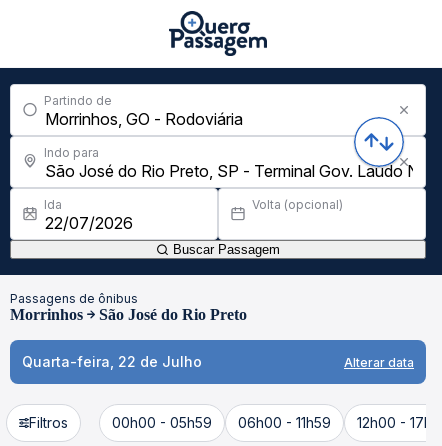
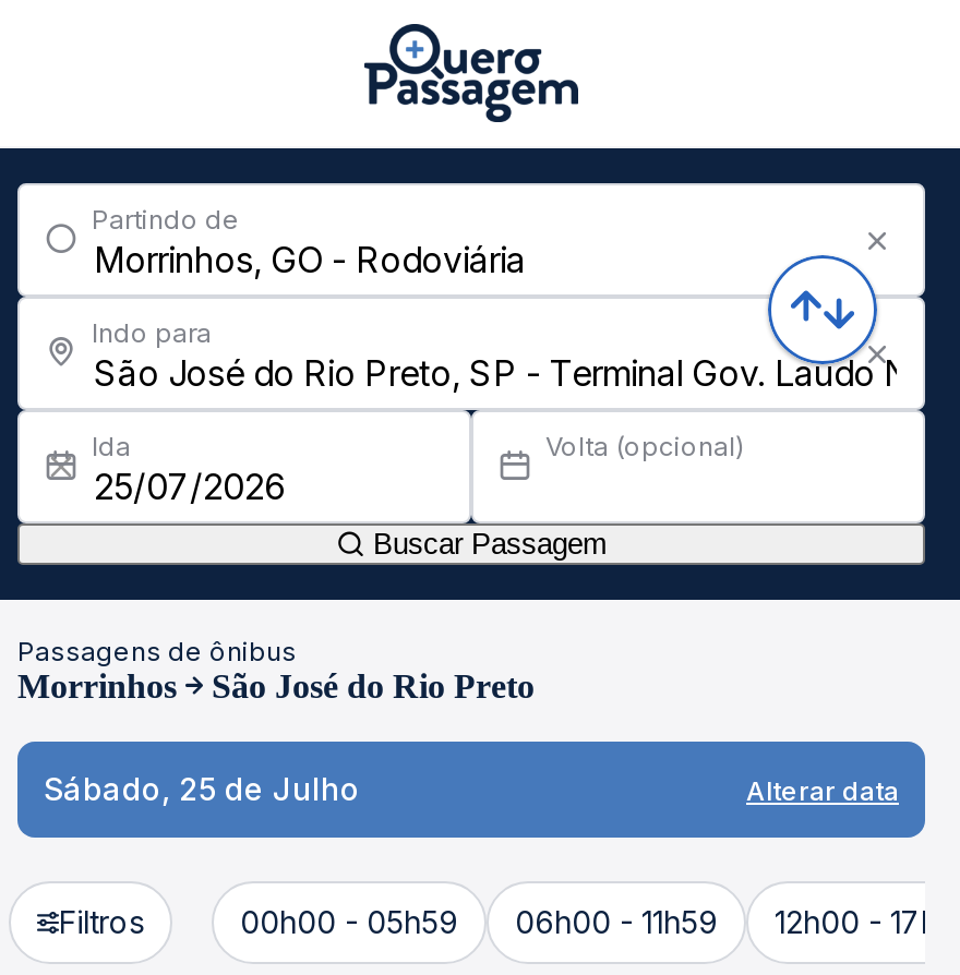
- Quarta-feira, 22 de Julho
+ Sábado, 25 de Julho
